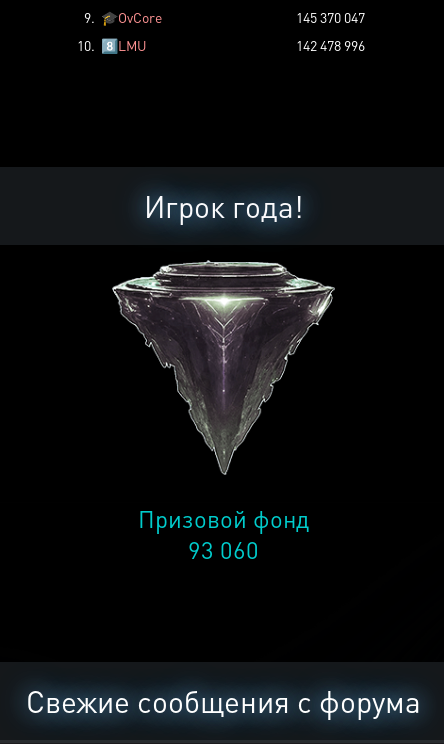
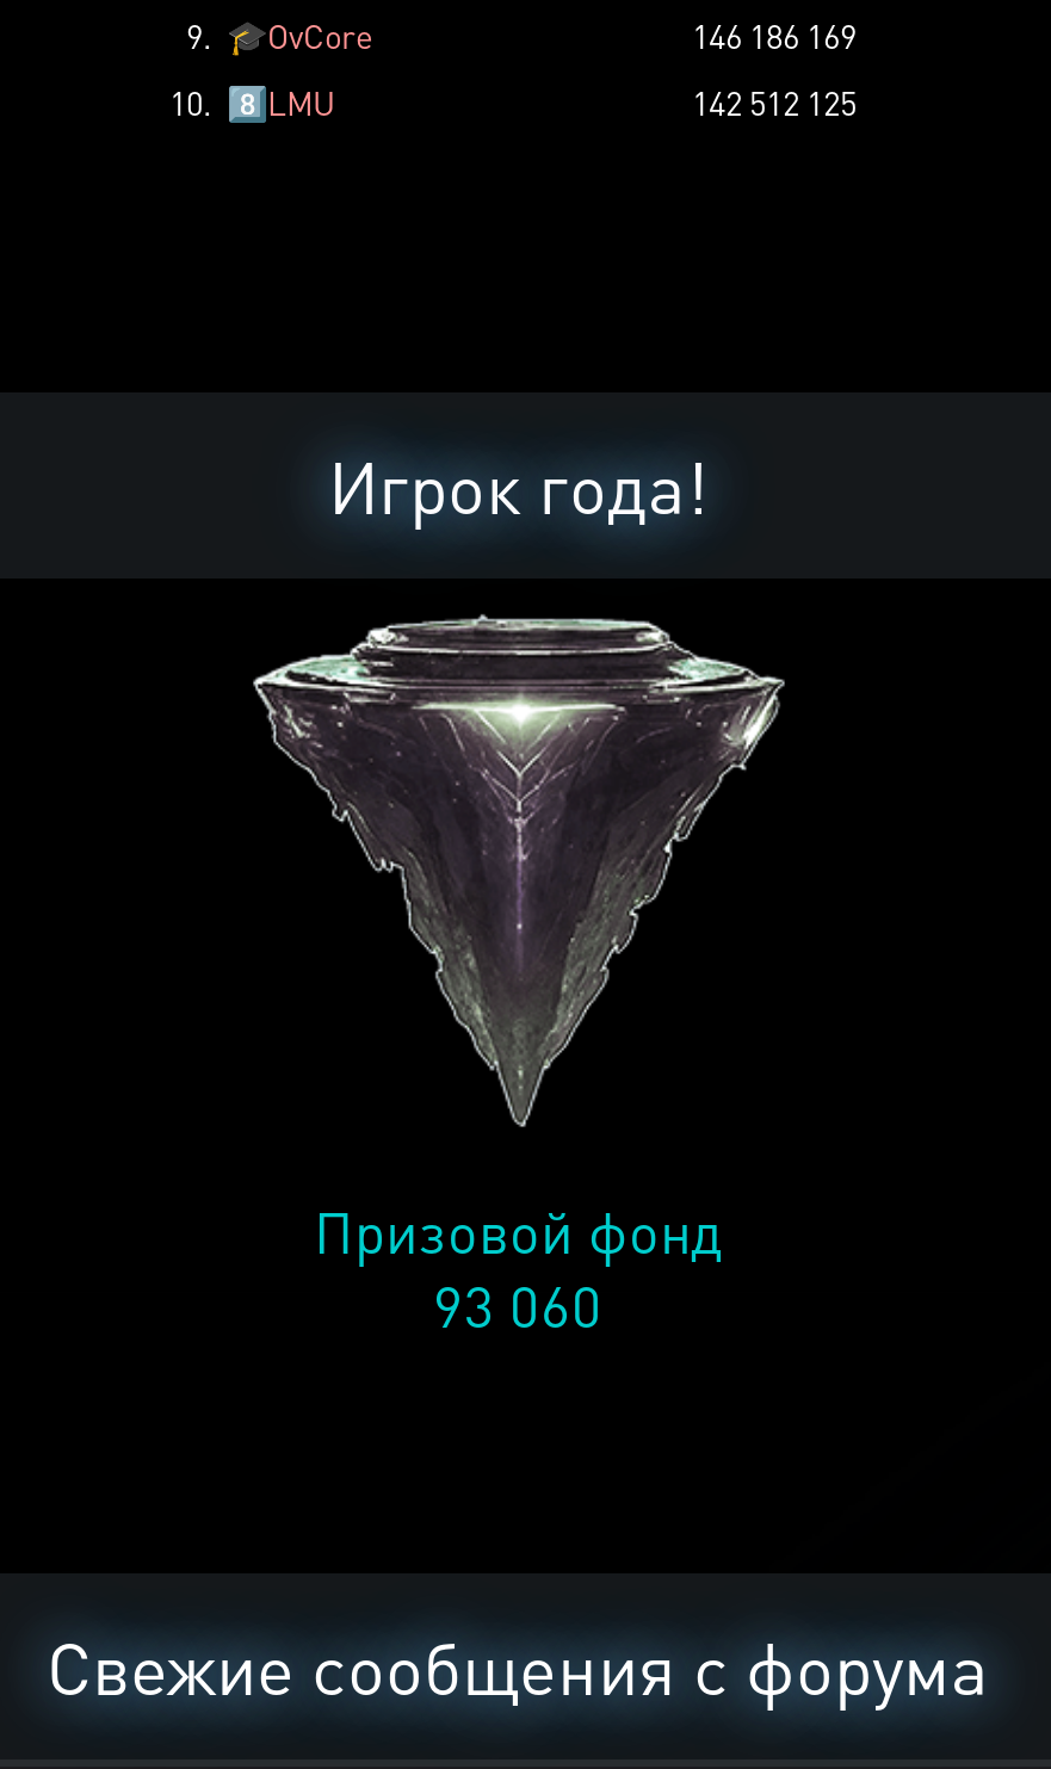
- 145 370 047
+ 146 186 169

- 142 478 996
+ 142 512 125
